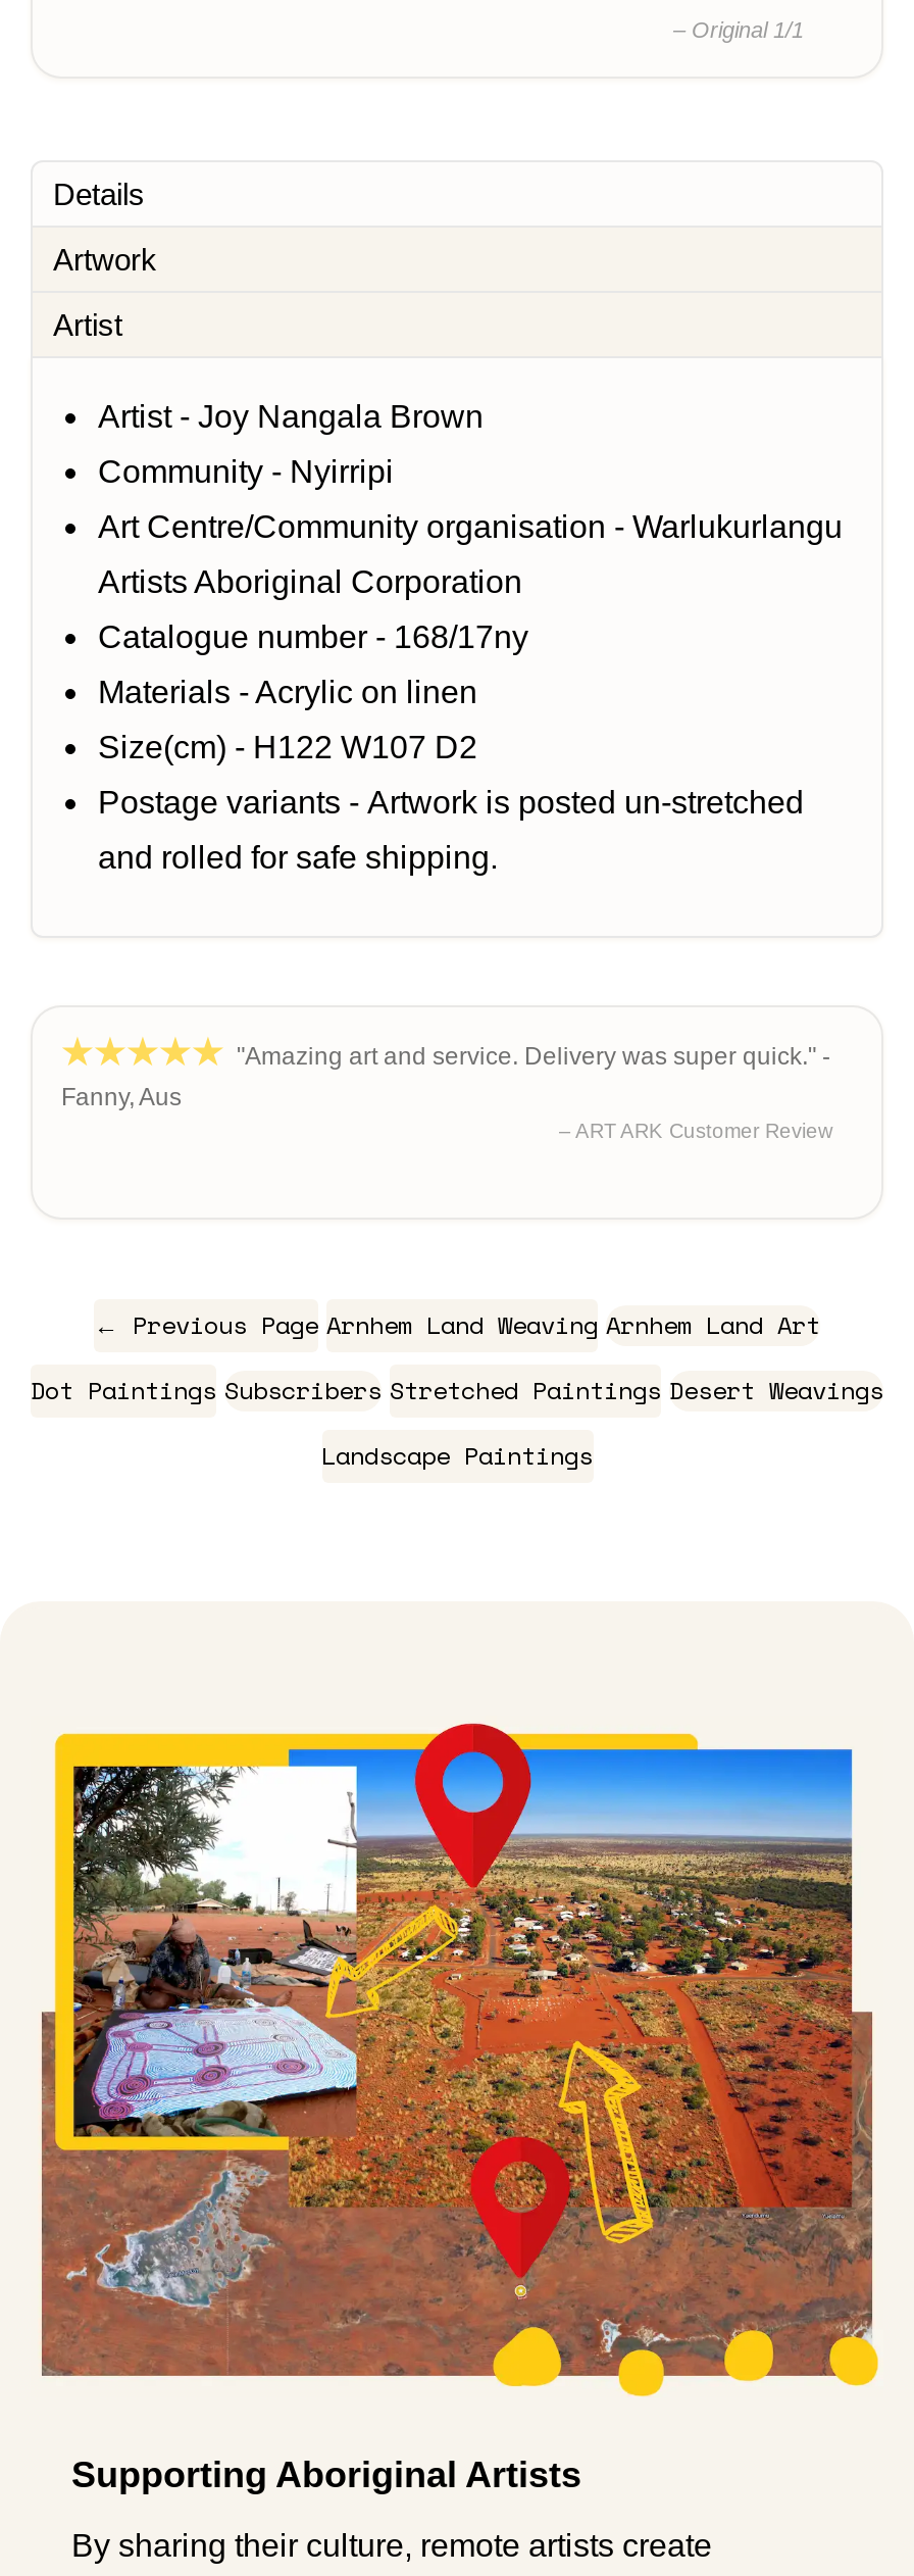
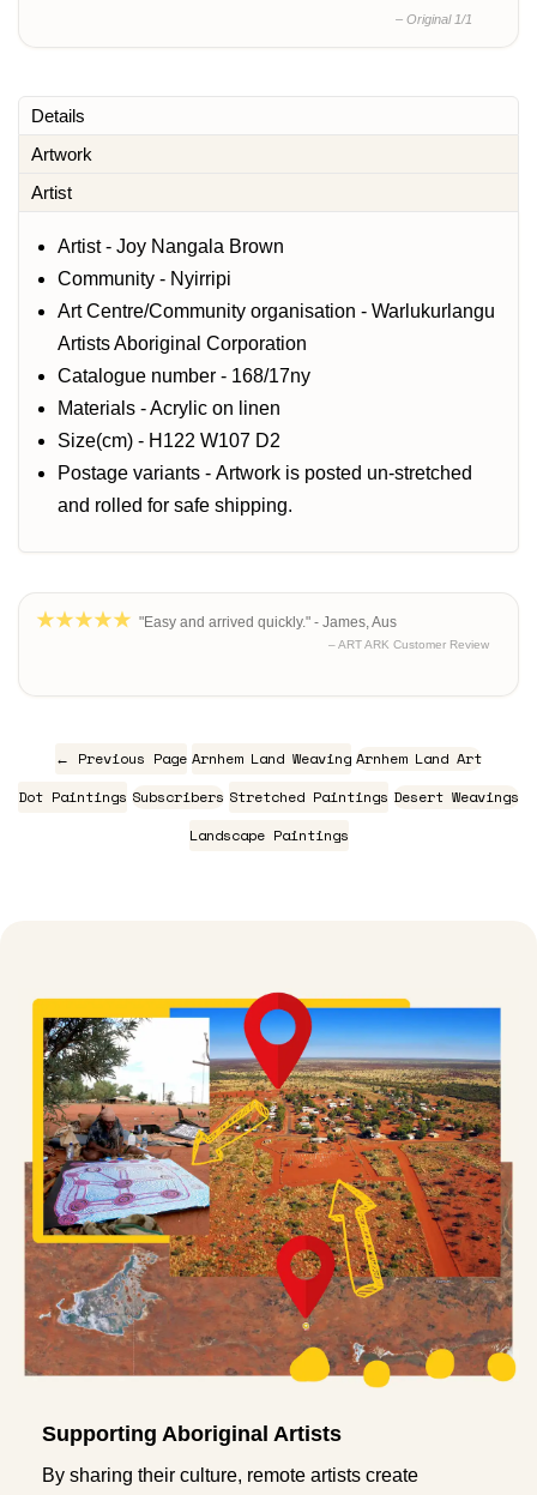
- "Amazing art and service. Delivery was super quick." -
- Fanny, Aus
+ "Easy and arrived quickly." - James, Aus
